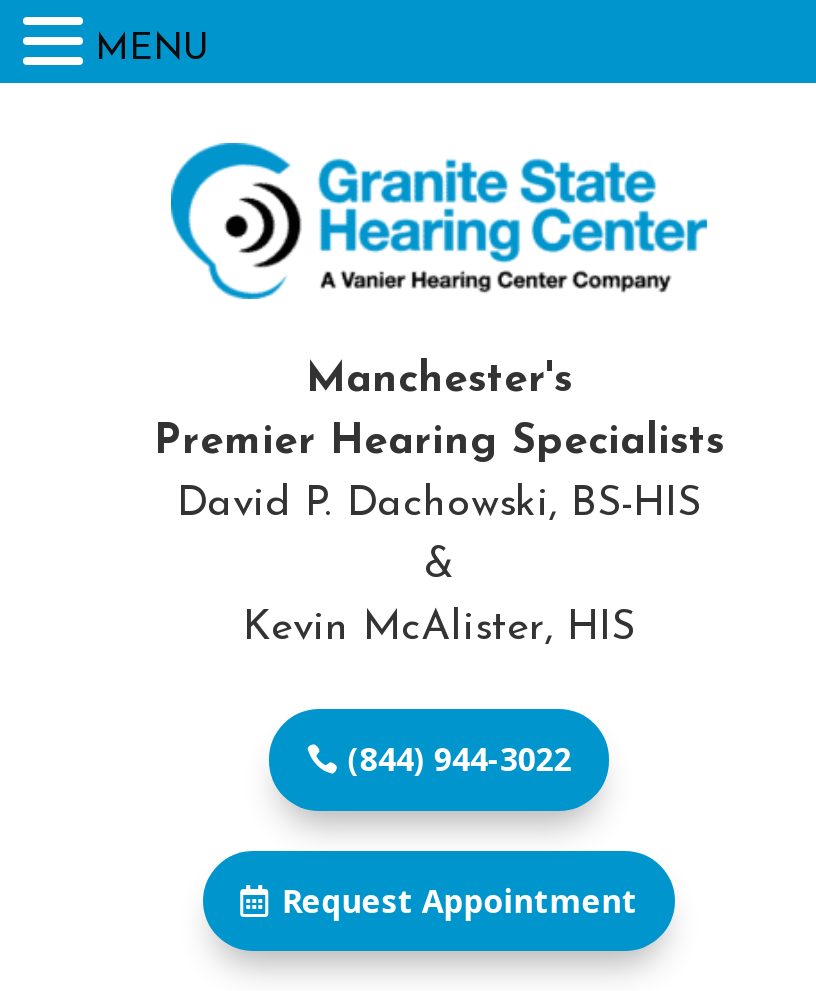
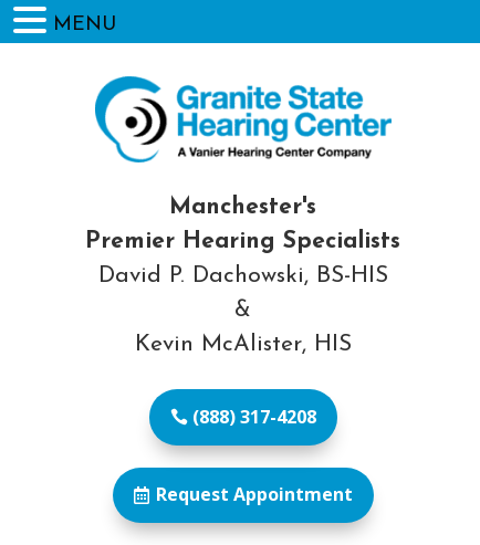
- (844) 944-3022
+ (888) 317-4208
